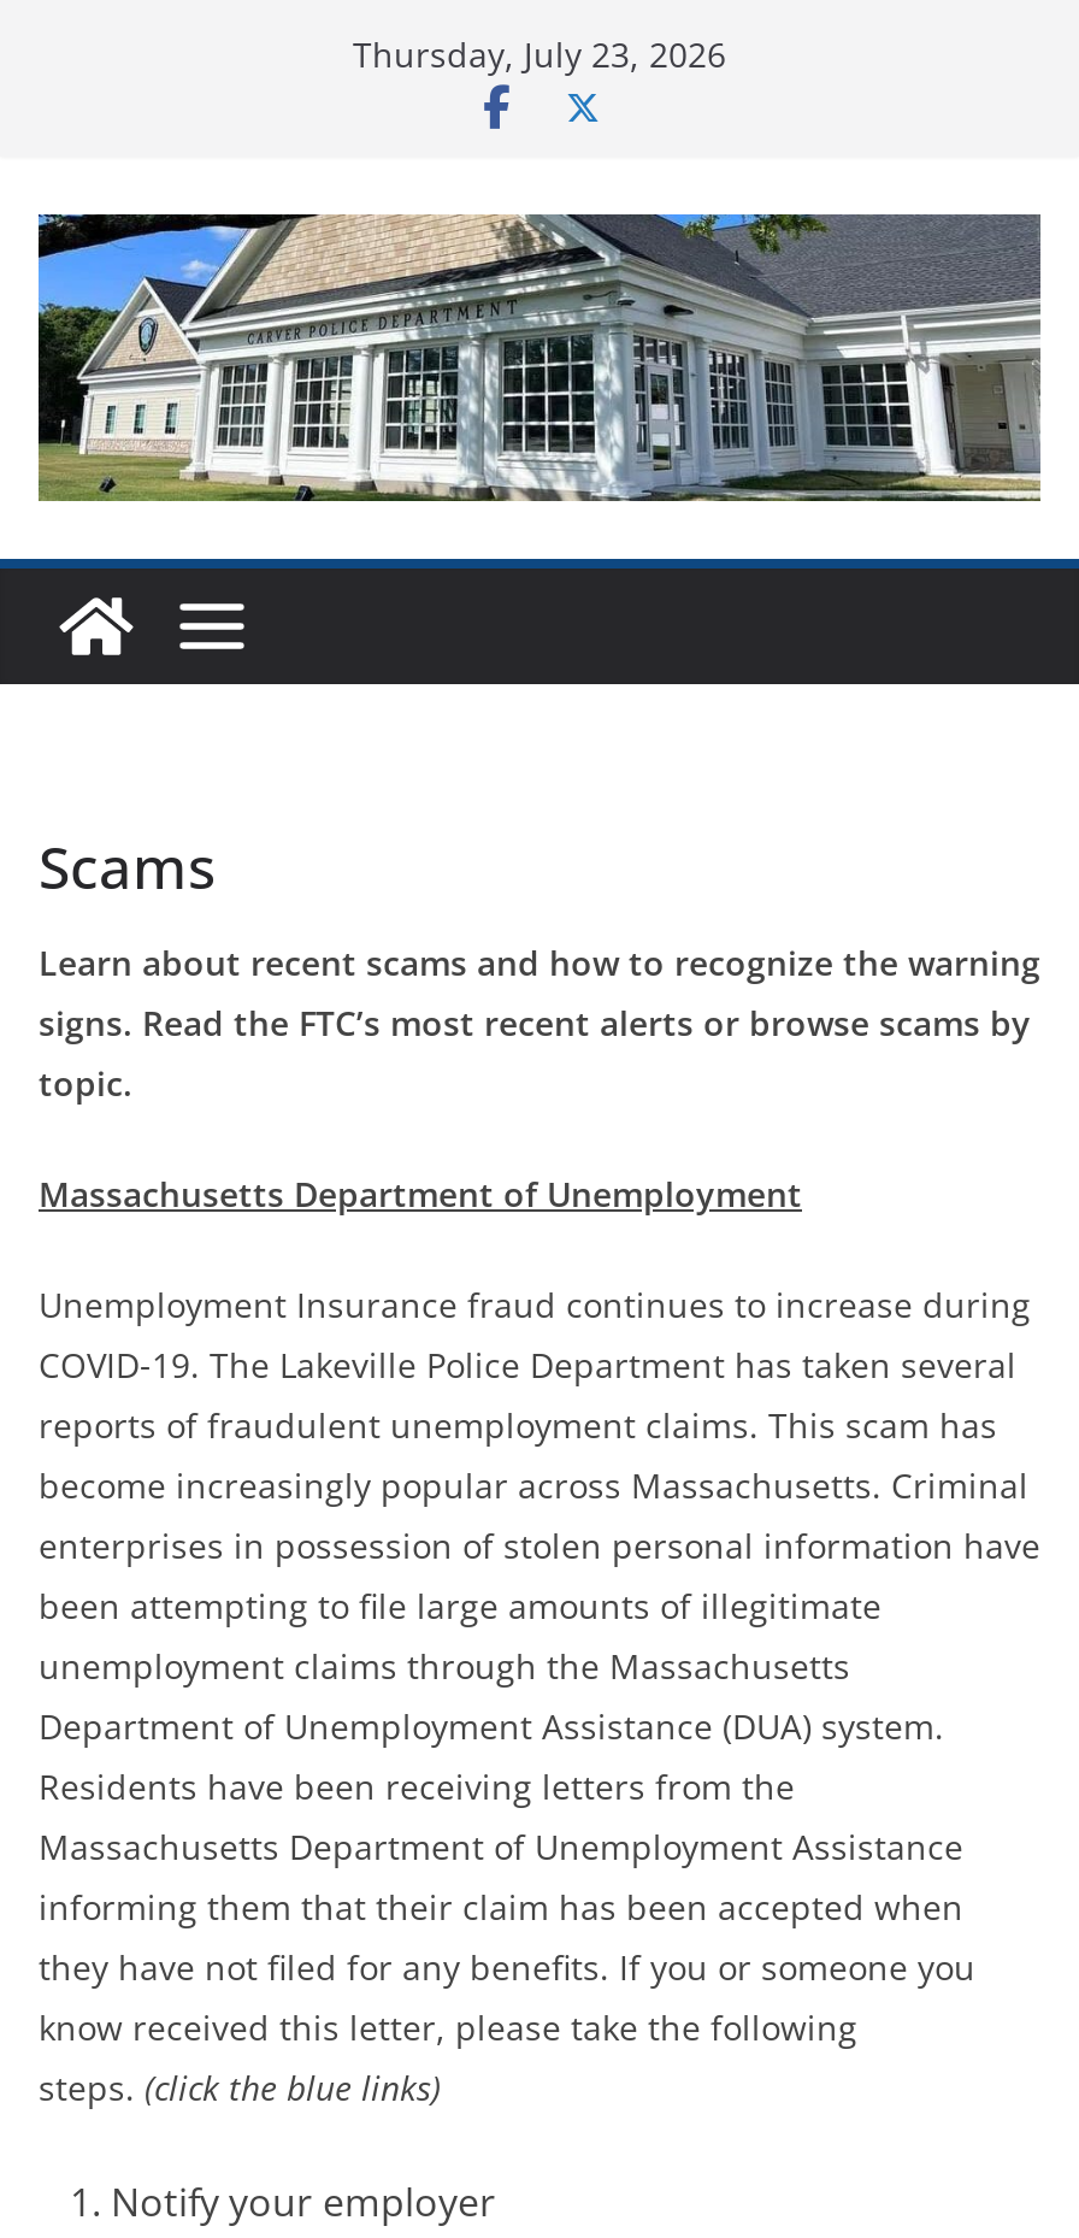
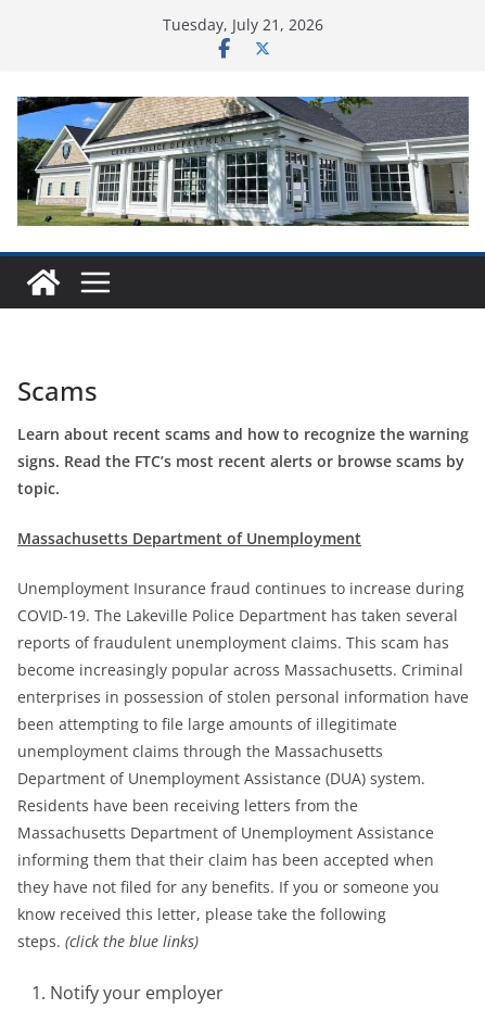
- Thursday, July 23, 2026
+ Tuesday, July 21, 2026
